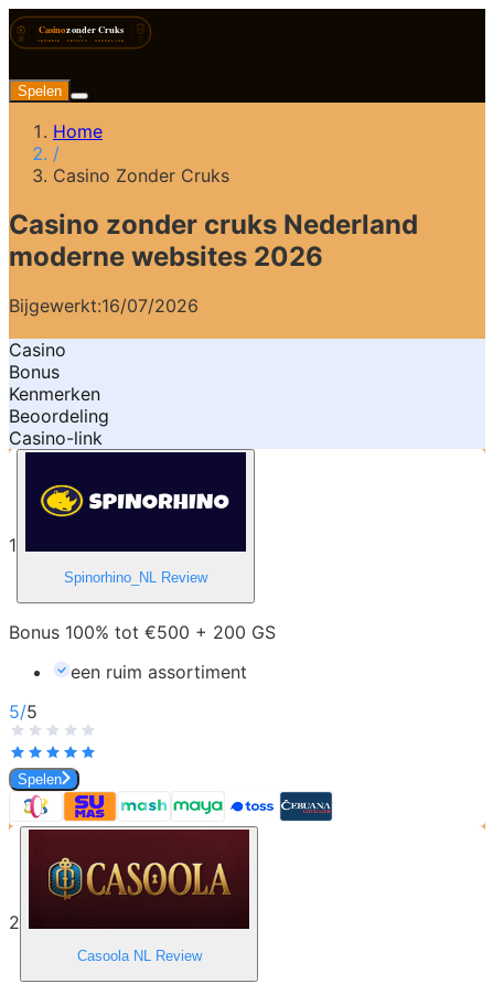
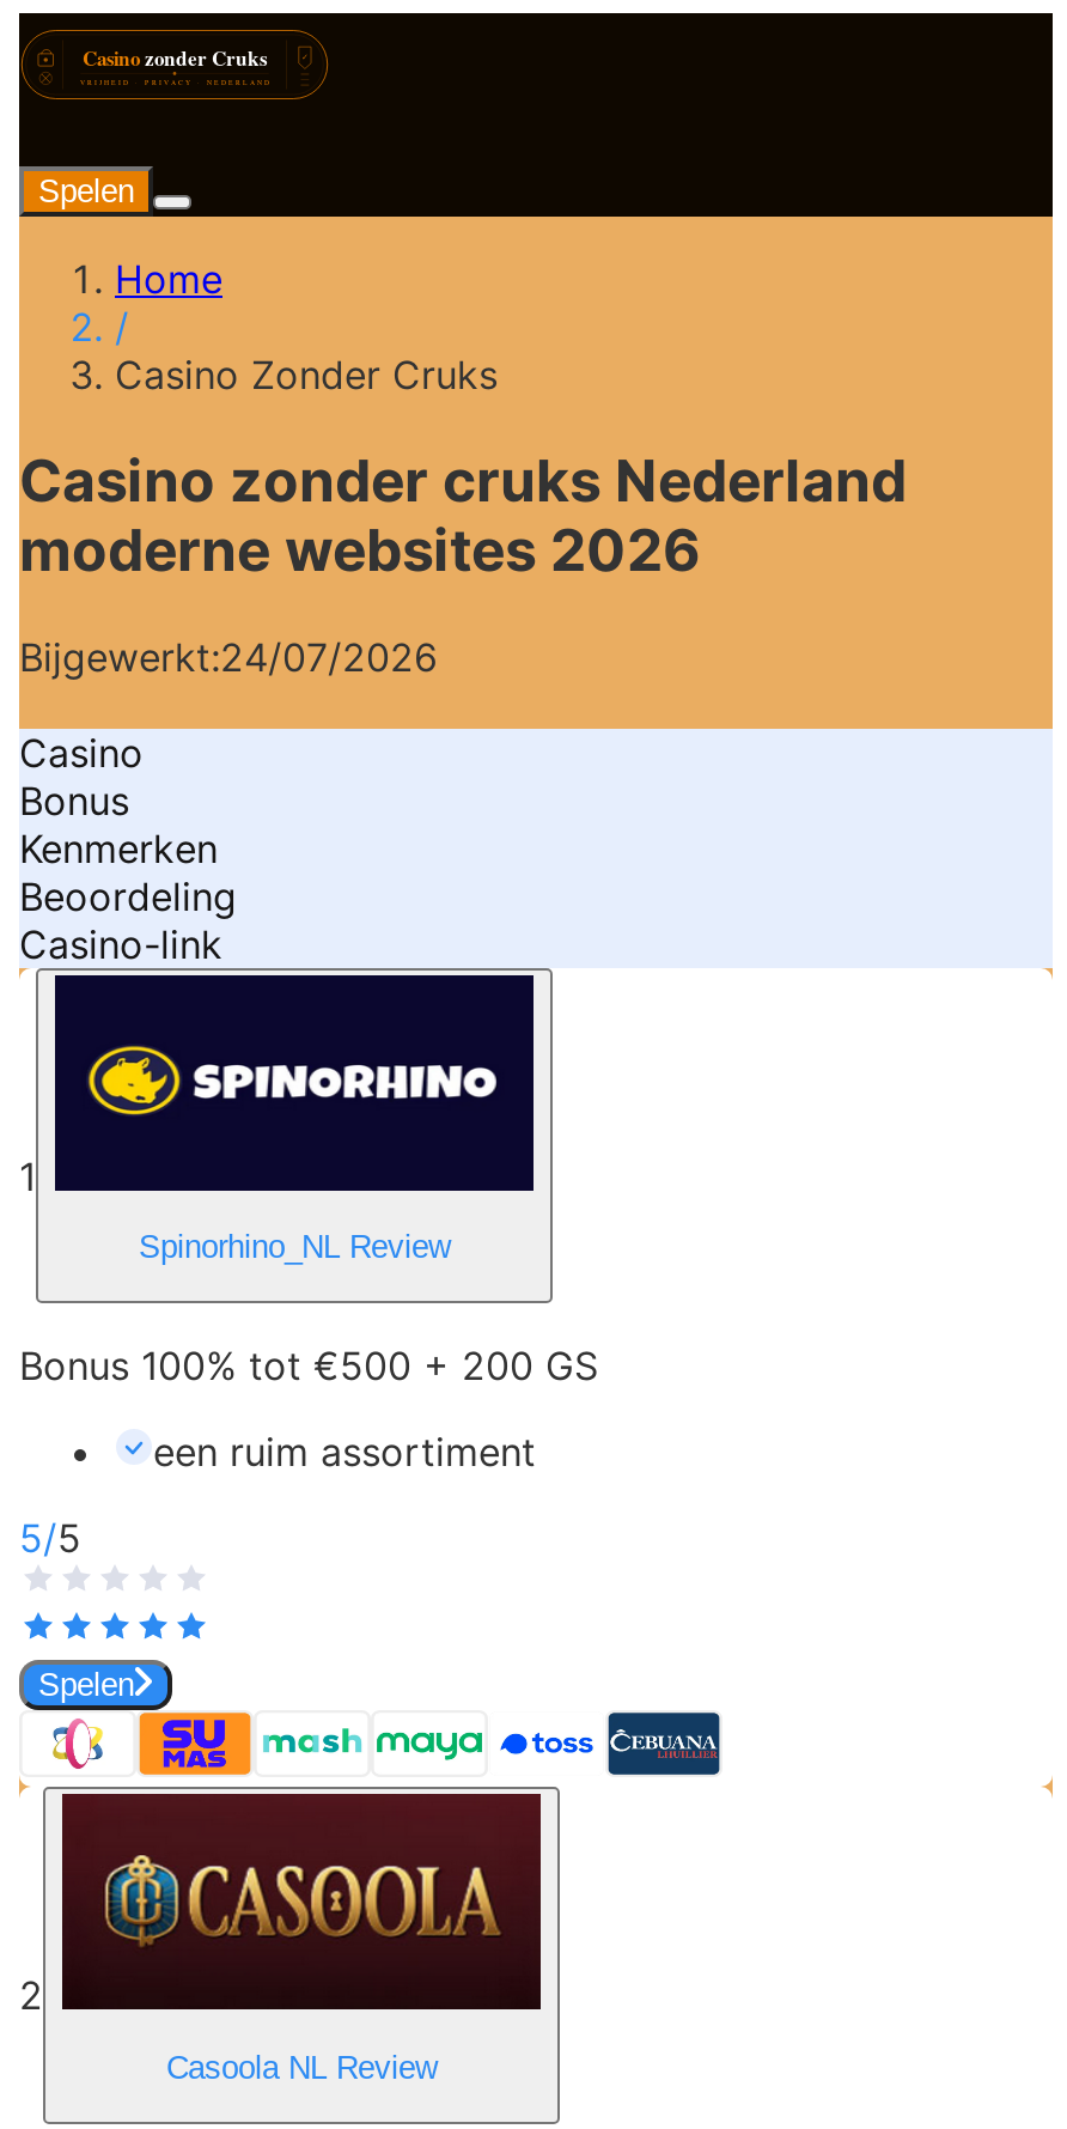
- Bijgewerkt:16/07/2026
+ Bijgewerkt:24/07/2026
